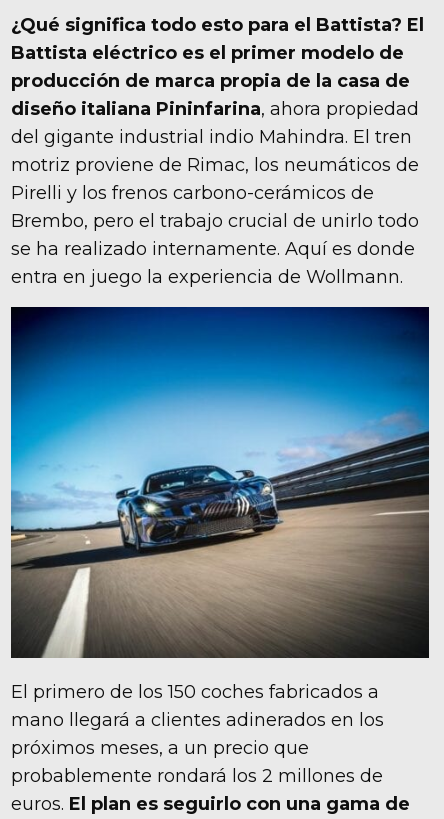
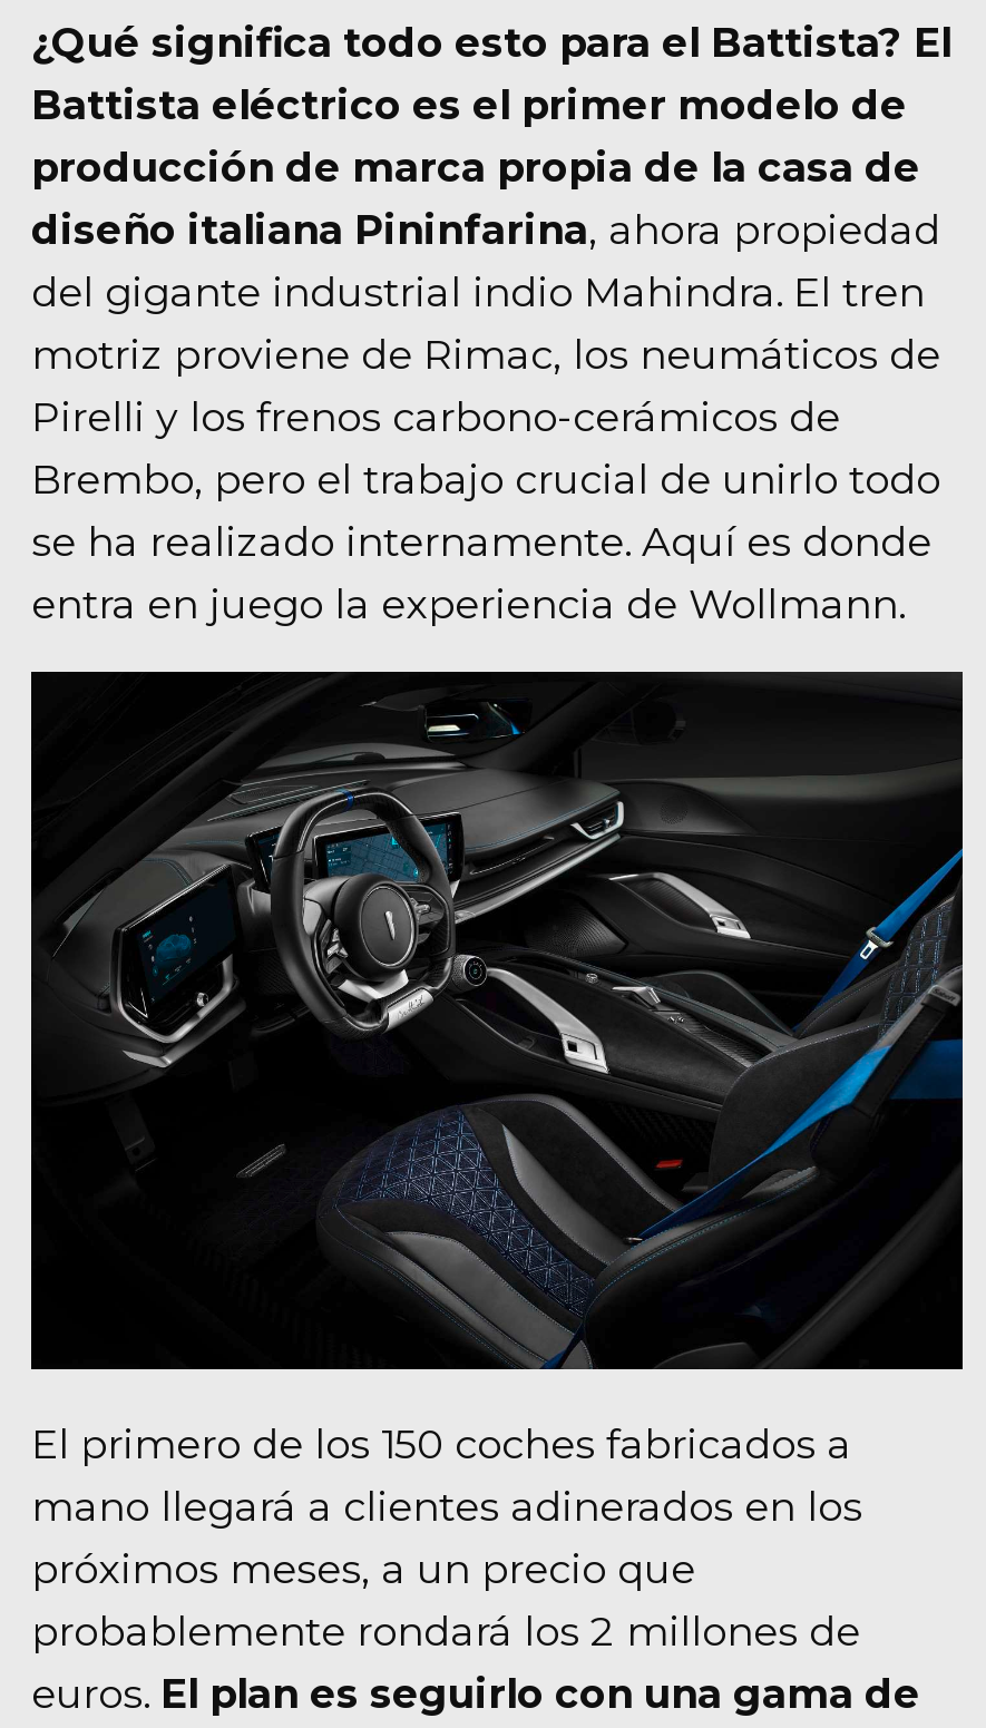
- [image]
+ [image]
